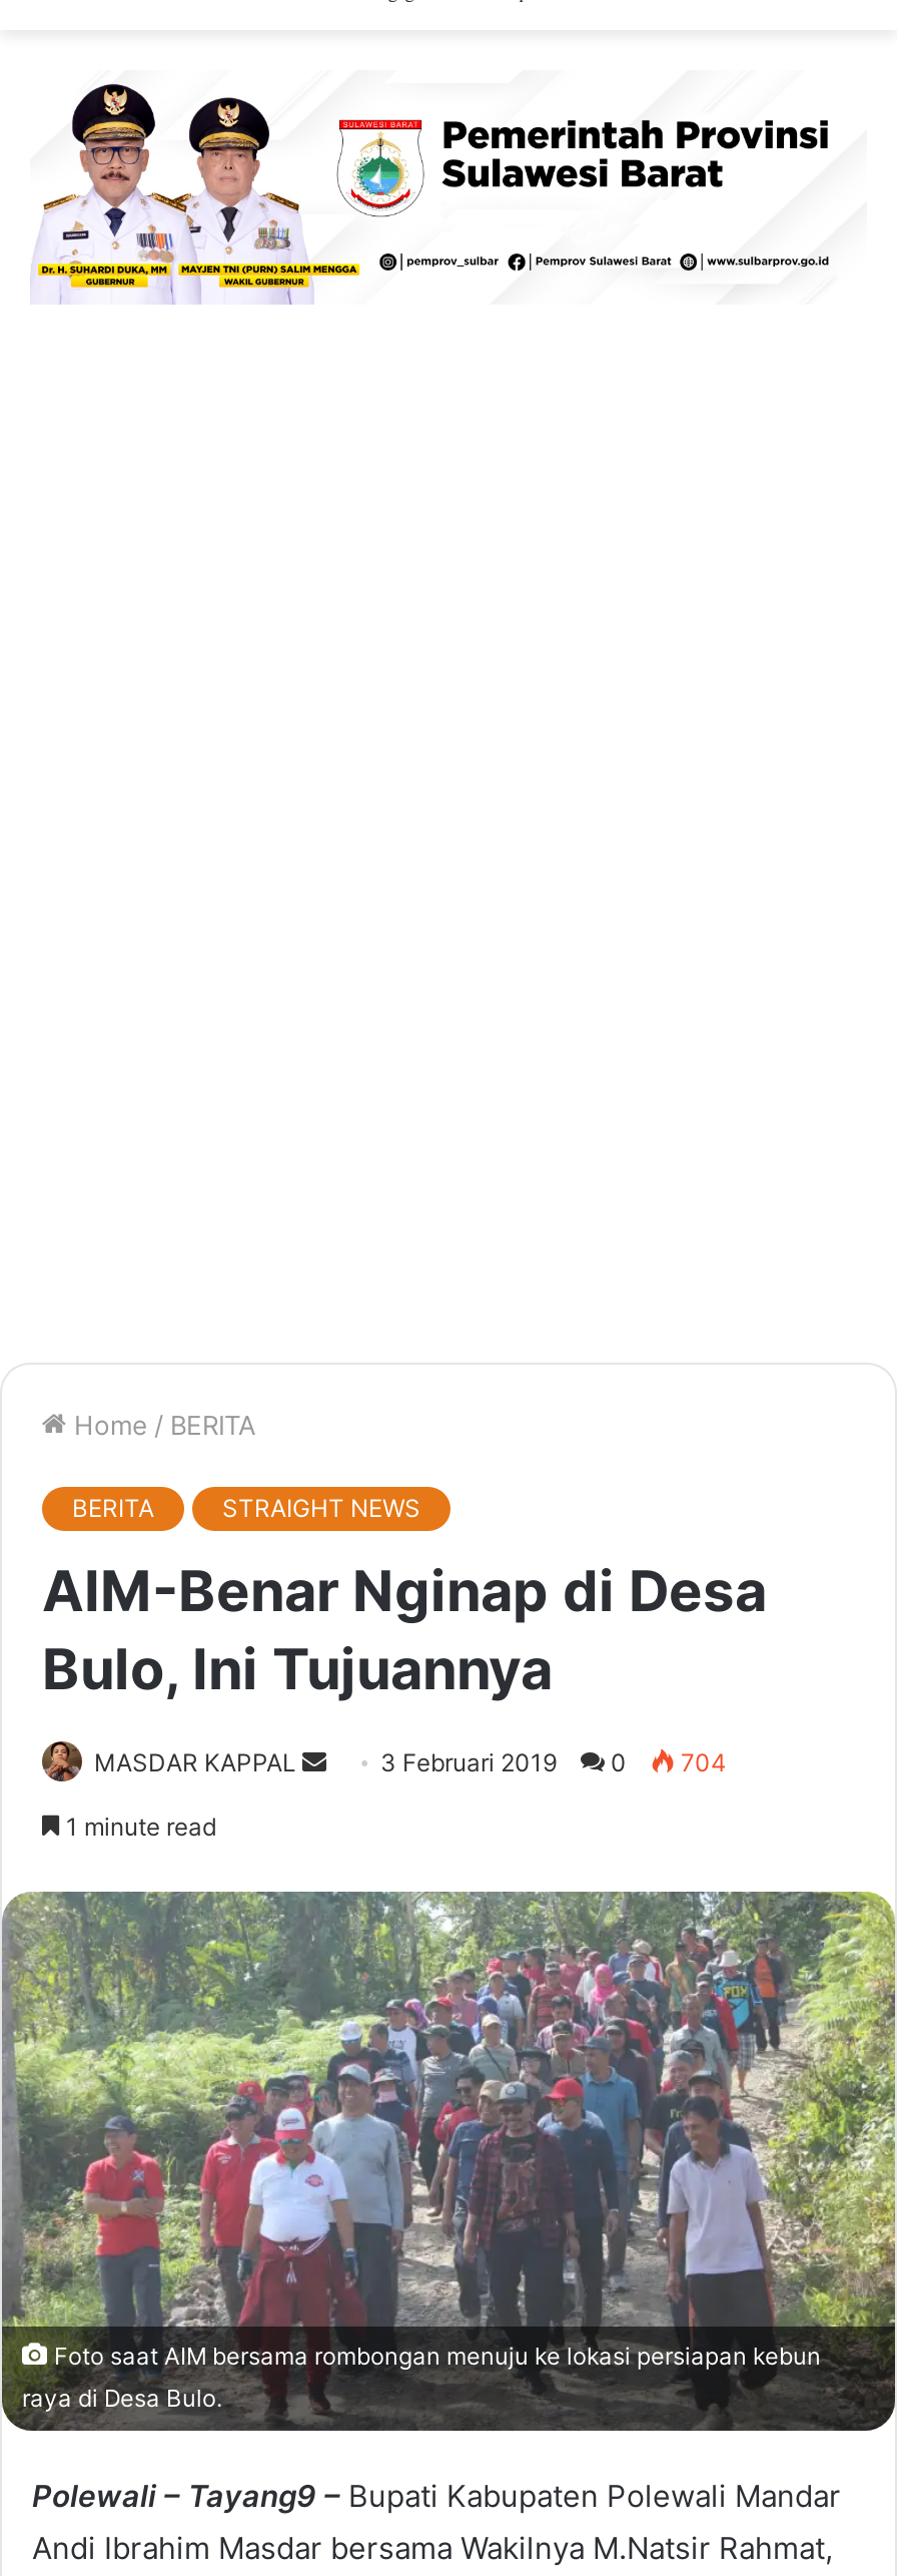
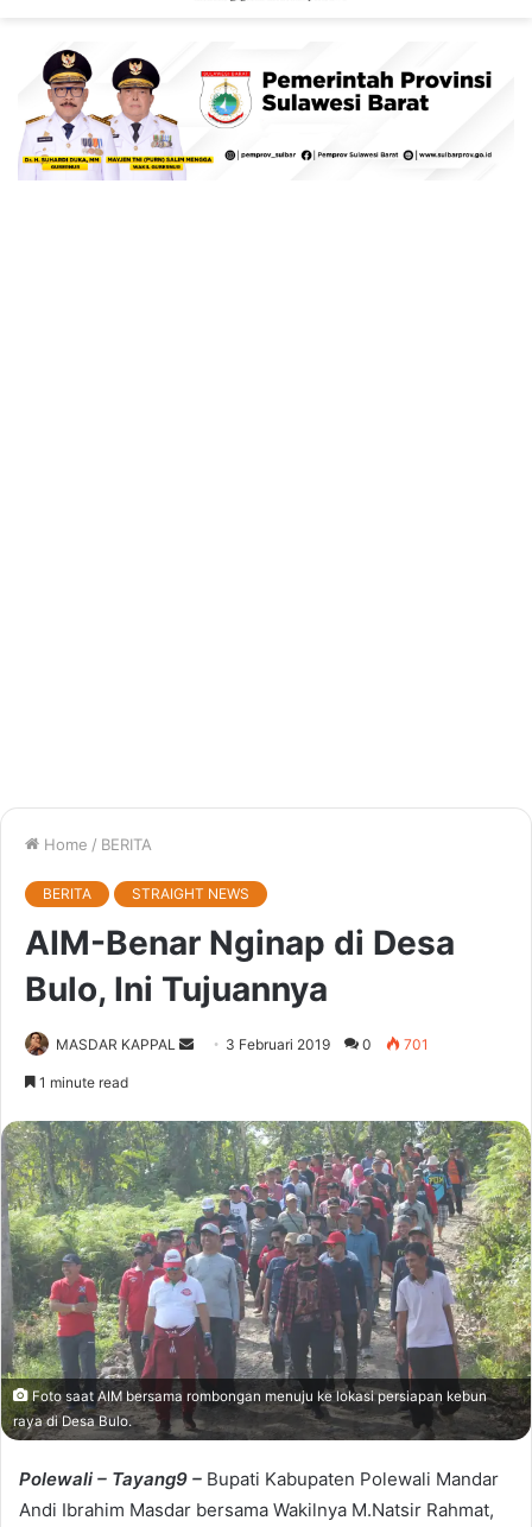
- 704
+ 701
